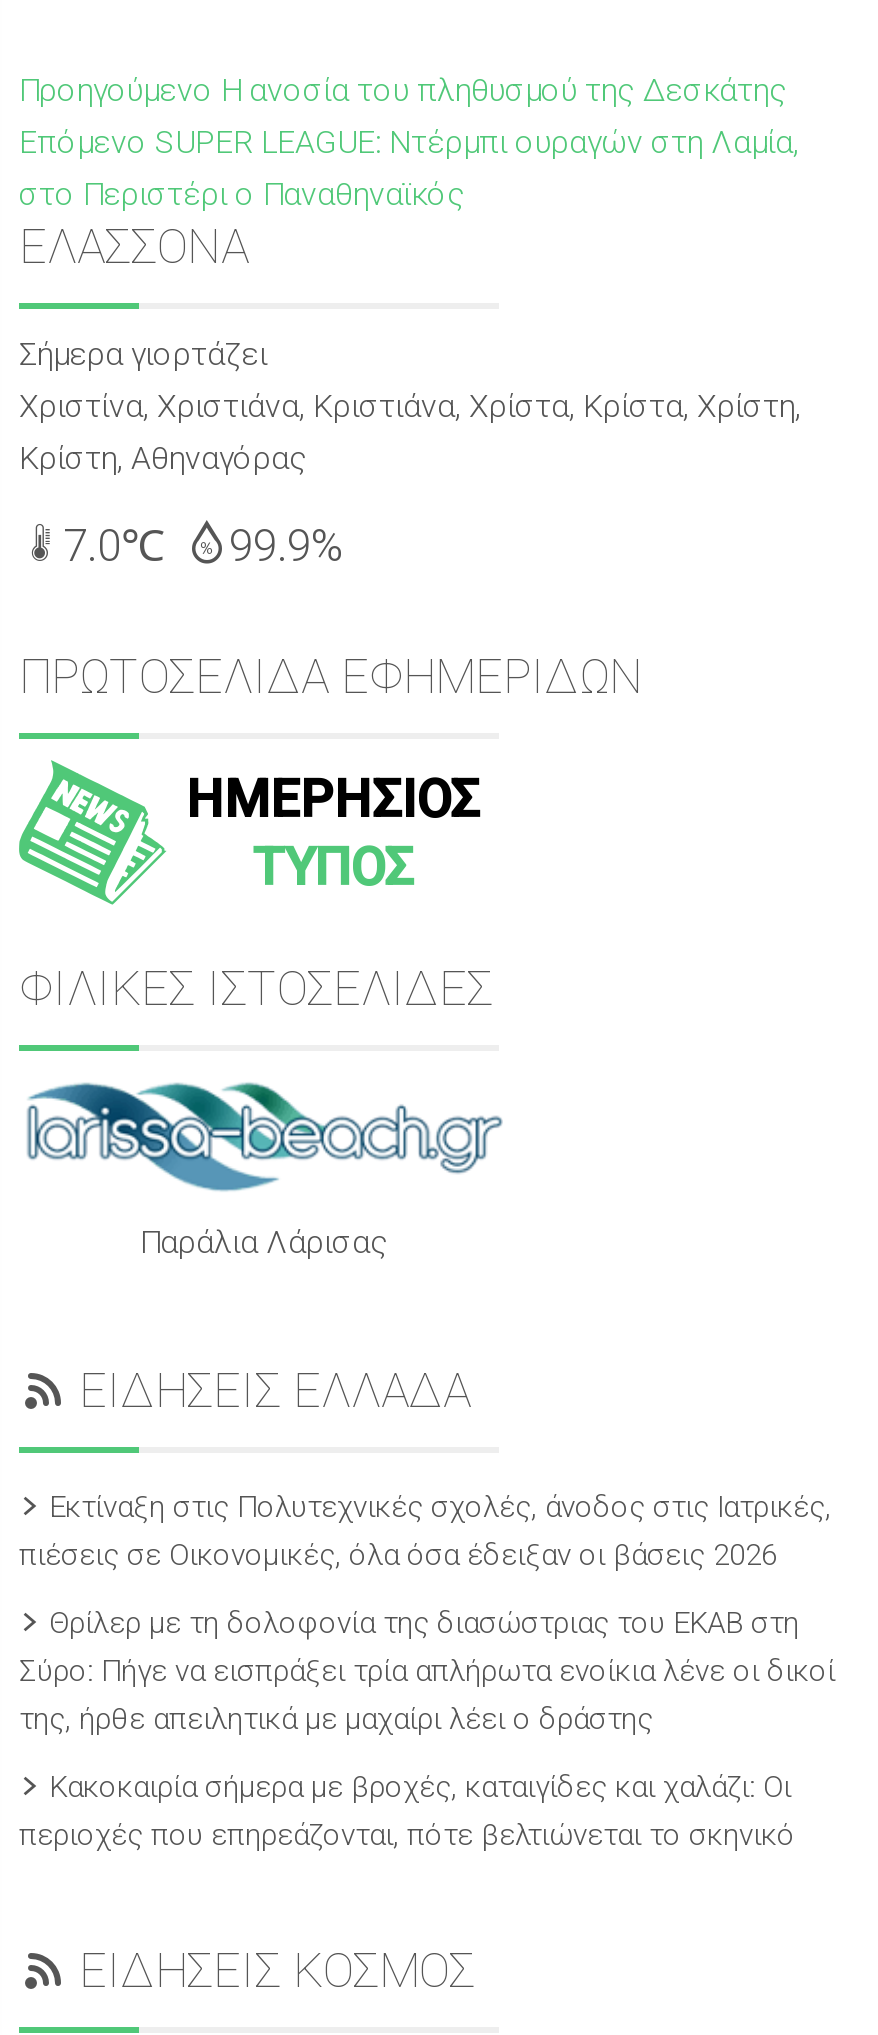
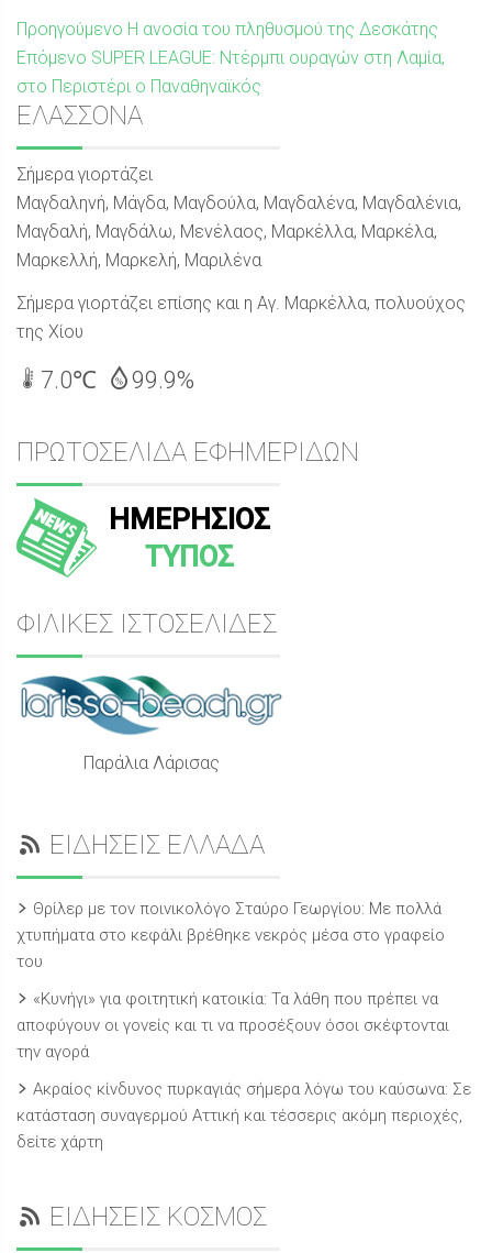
- Χριστίνα, Χριστιάνα, Κριστιάνα, Χρίστα, Κρίστα, Χρίστη,
- Κρίστη, Αθηναγόρας
+ Μαγδαληνή, Μάγδα, Μαγδούλα, Μαγδαλένα, Μαγδαλένια,
+ Μαγδαλή, Μαγδάλω, Μενέλαος, Μαρκέλλα, Μαρκέλα,
+ Μαρκελλή, Μαρκελή, Μαριλένα
+ Σήμερα γιορτάζει επίσης και η Αγ. Μαρκέλλα, πολυούχος
+ της Χίου

- Εκτίναξη στις Πολυτεχνικές σχολές, άνοδος στις Ιατρικές,
- πιέσεις σε Οικονομικές, όλα όσα έδειξαν οι βάσεις 2026
+ Θρίλερ με τον ποινικολόγο Σταύρο Γεωργίου: Με πολλά
+ χτυπήματα στο κεφάλι βρέθηκε νεκρός μέσα στο γραφείο
+ του

- Θρίλερ με τη δολοφονία της διασώστριας του ΕΚΑΒ στη
- Σύρο: Πήγε να εισπράξει τρία απλήρωτα ενοίκια λένε οι δικοί
- της, ήρθε απειλητικά με μαχαίρι λέει ο δράστης
+ «Κυνήγι» για φοιτητική κατοικία: Τα λάθη που πρέπει να
+ αποφύγουν οι γονείς και τι να προσέξουν όσοι σκέφτονται
+ την αγορά

- Κακοκαιρία σήμερα με βροχές, καταιγίδες και χαλάζι: Οι
- περιοχές που επηρεάζονται, πότε βελτιώνεται το σκηνικό
+ Ακραίος κίνδυνος πυρκαγιάς σήμερα λόγω του καύσωνα: Σε
+ κατάσταση συναγερμού Αττική και τέσσερις ακόμη περιοχές,
+ δείτε χάρτη
